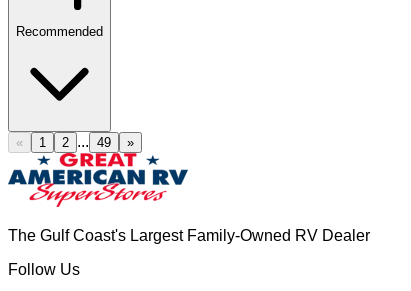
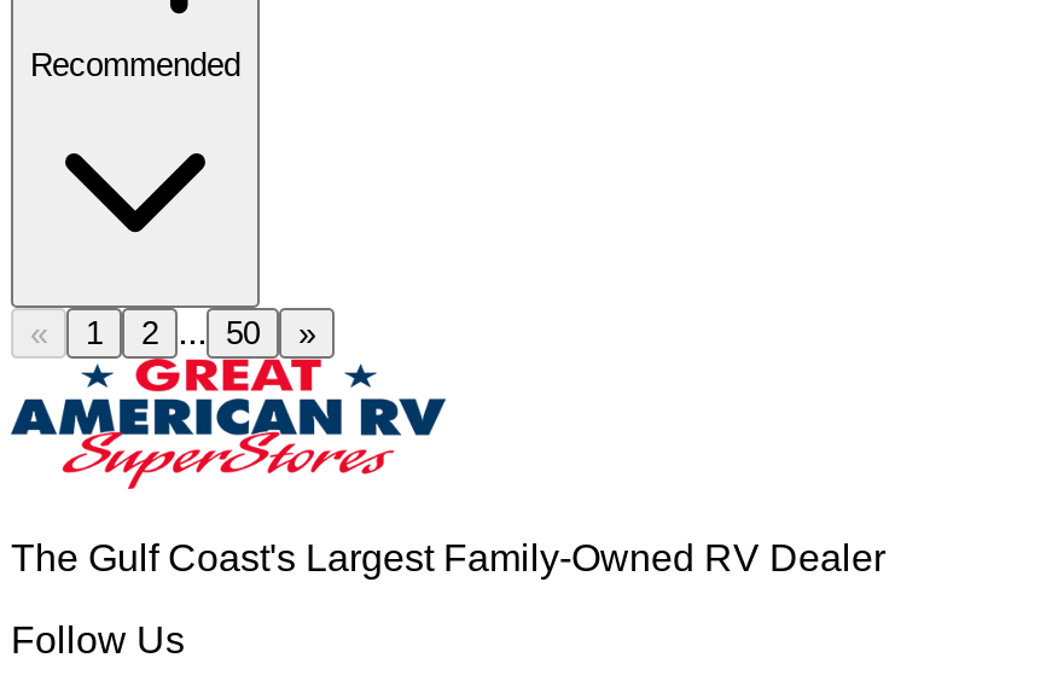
- 2 ... 49
+ 2 ... 50
